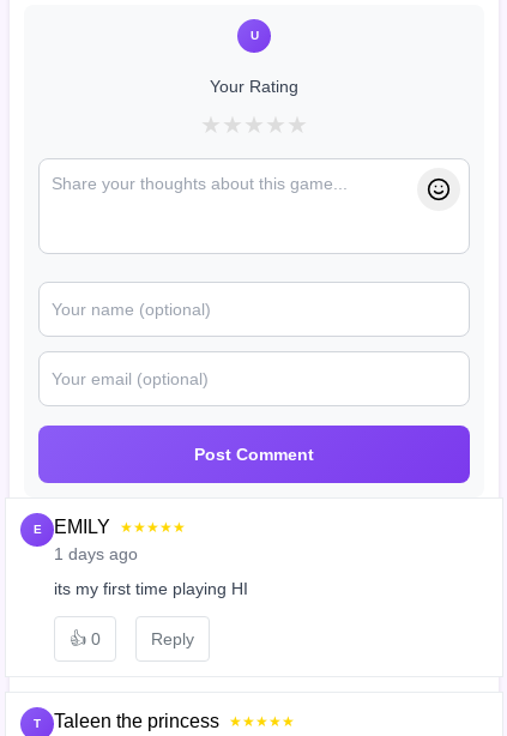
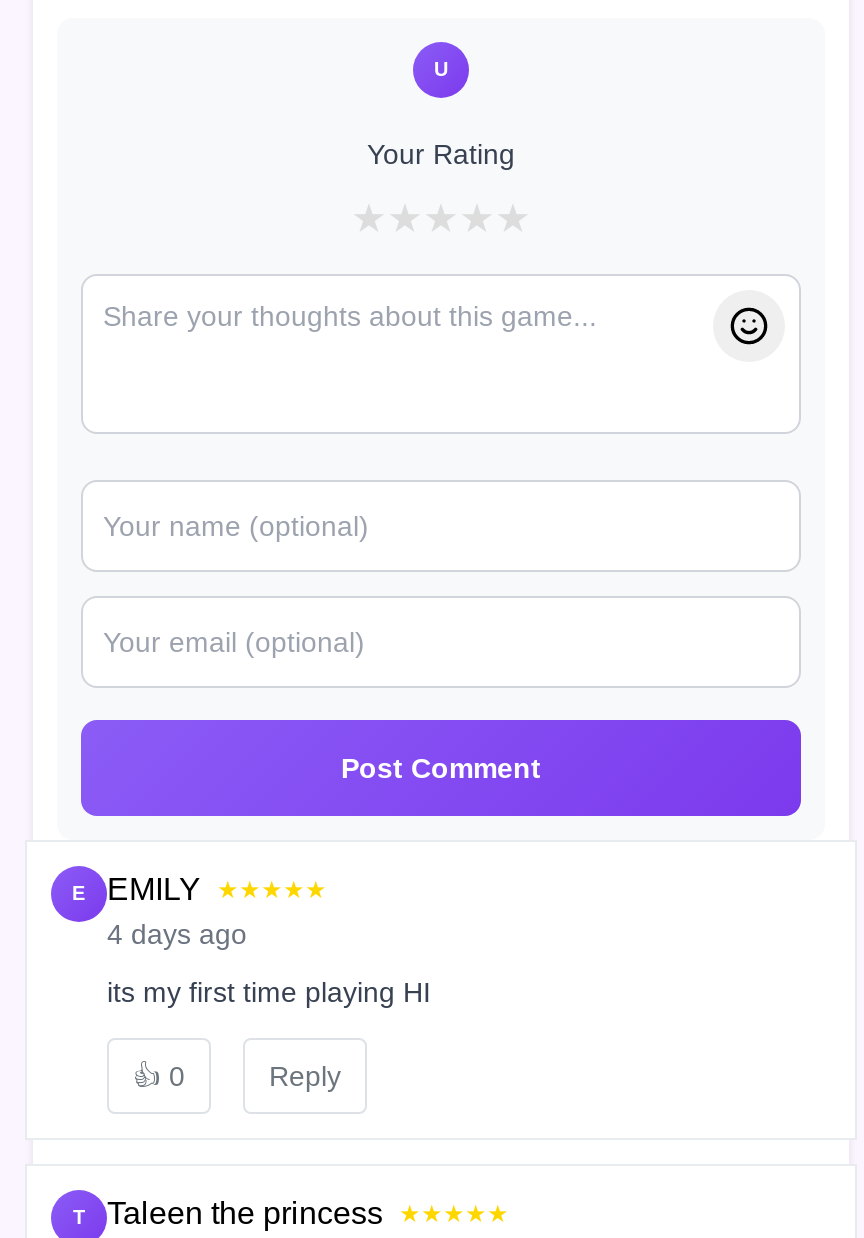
- 1 days ago
+ 4 days ago
